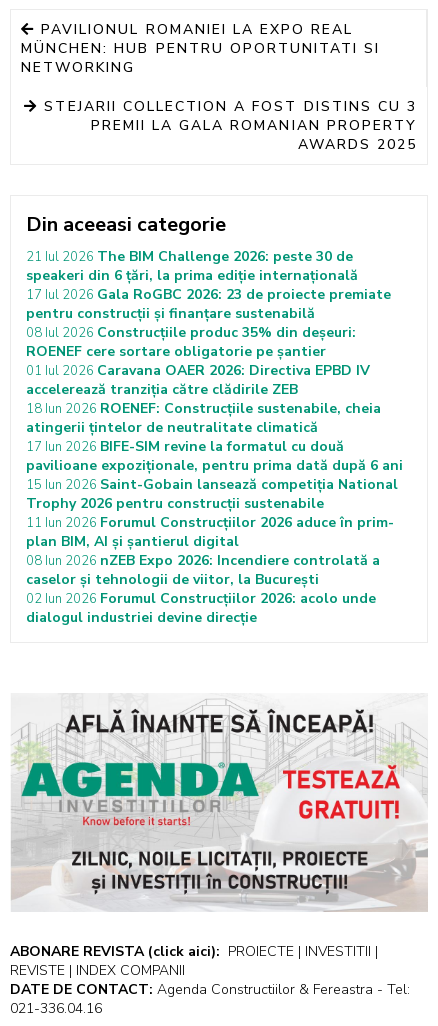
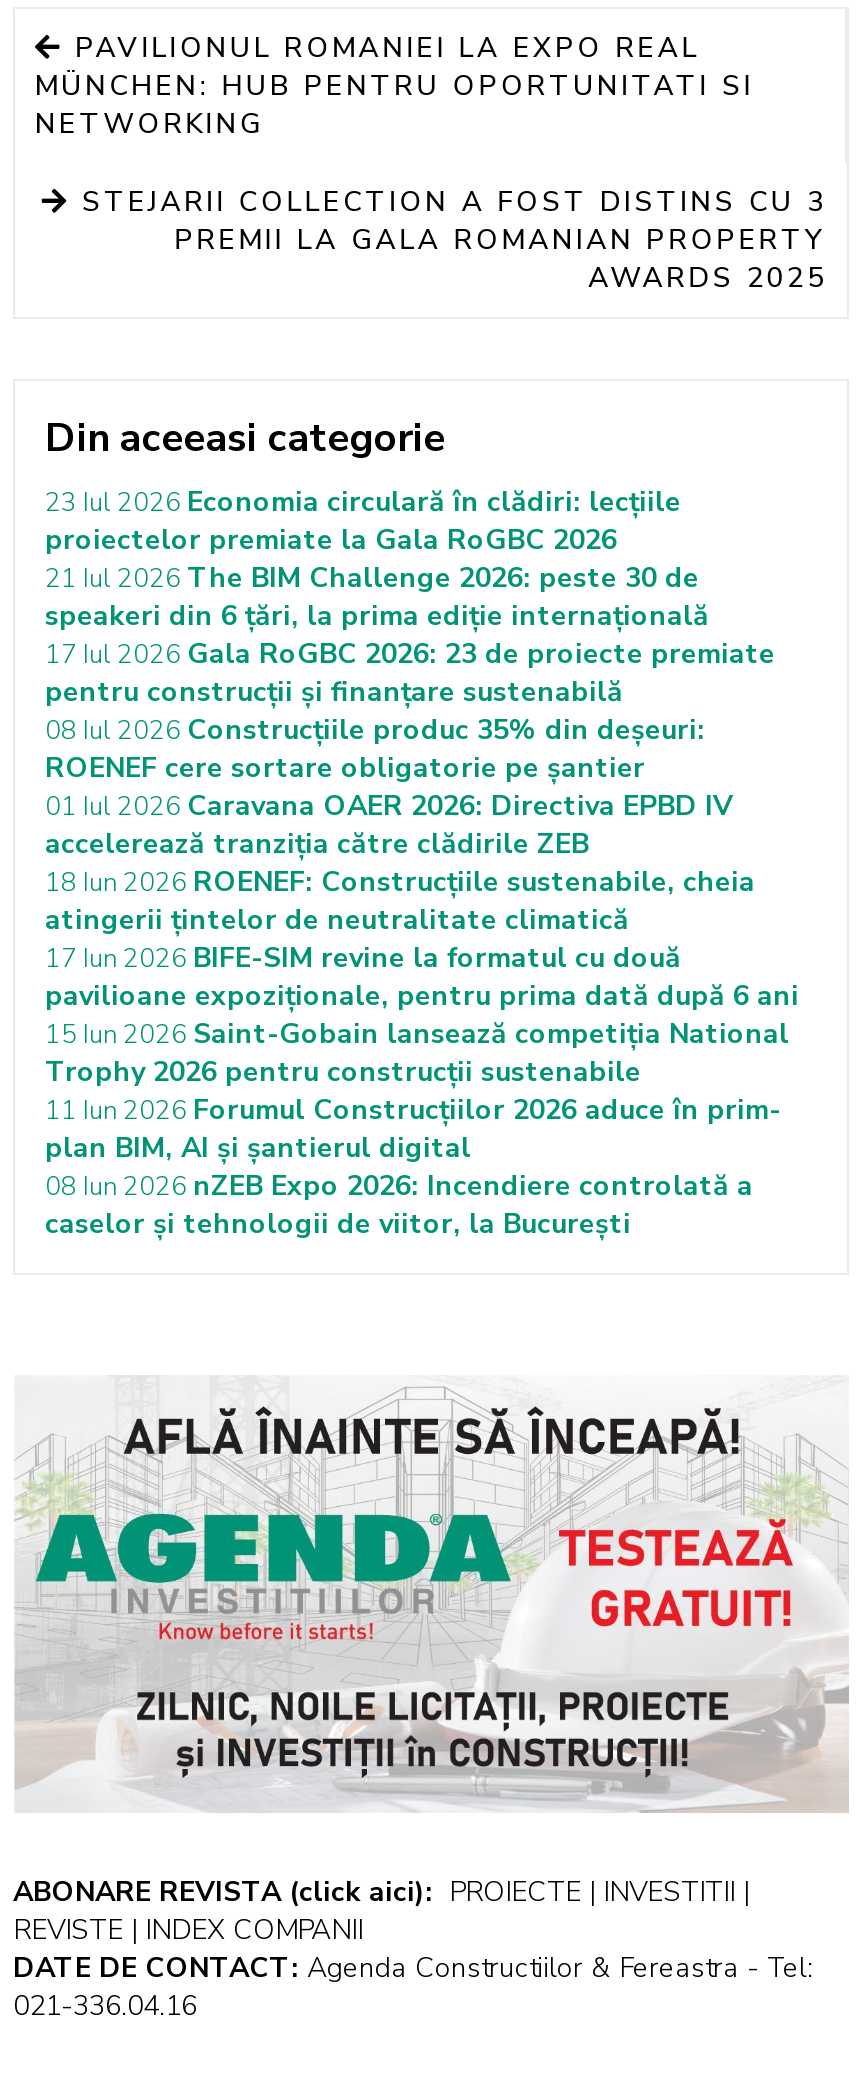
+ 23 Iul 2026 Economia circulară în clădiri: lecțiile
+ proiectelor premiate la Gala RoGBC 2026

moved down: 21 Iul 2026 The BIM Challenge 2026: peste 30 de | speakeri din 6 țări, la prima ediție internațională | 17 Iul 2026 Gala RoGBC 2026: 23 de proiecte premiate | ... | 08 Iun 2026 nZEB Expo 2026: Incendiere controlată a | caselor și tehnologii de viitor, la București

- 02 Iun 2026 Forumul Construcțiilor 2026: acolo unde
- dialogul industriei devine direcție
